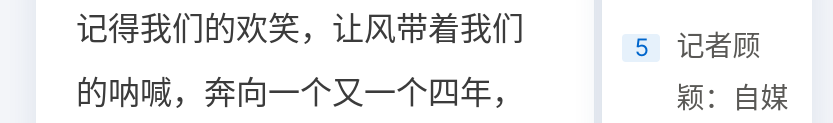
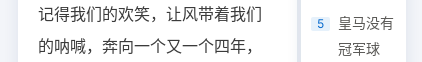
- 记者顾
+ 皇马没有

- 颖：自媒
+ 冠军球
